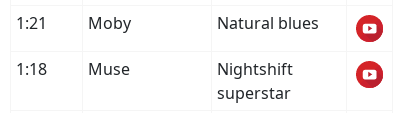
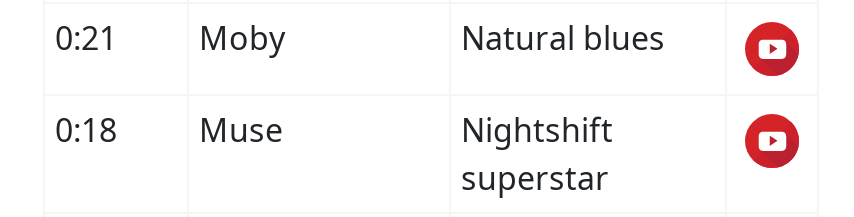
- 1:21 Moby
+ 0:21 Moby

- 1:18 Muse
+ 0:18 Muse
